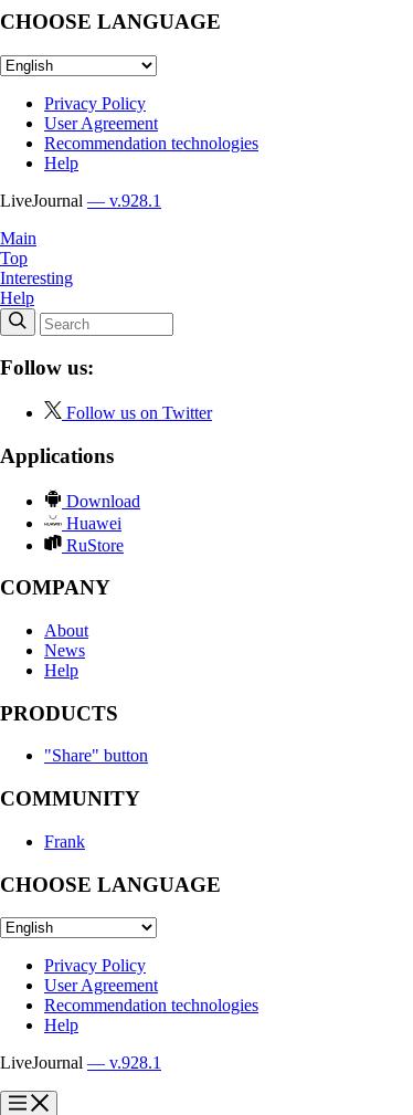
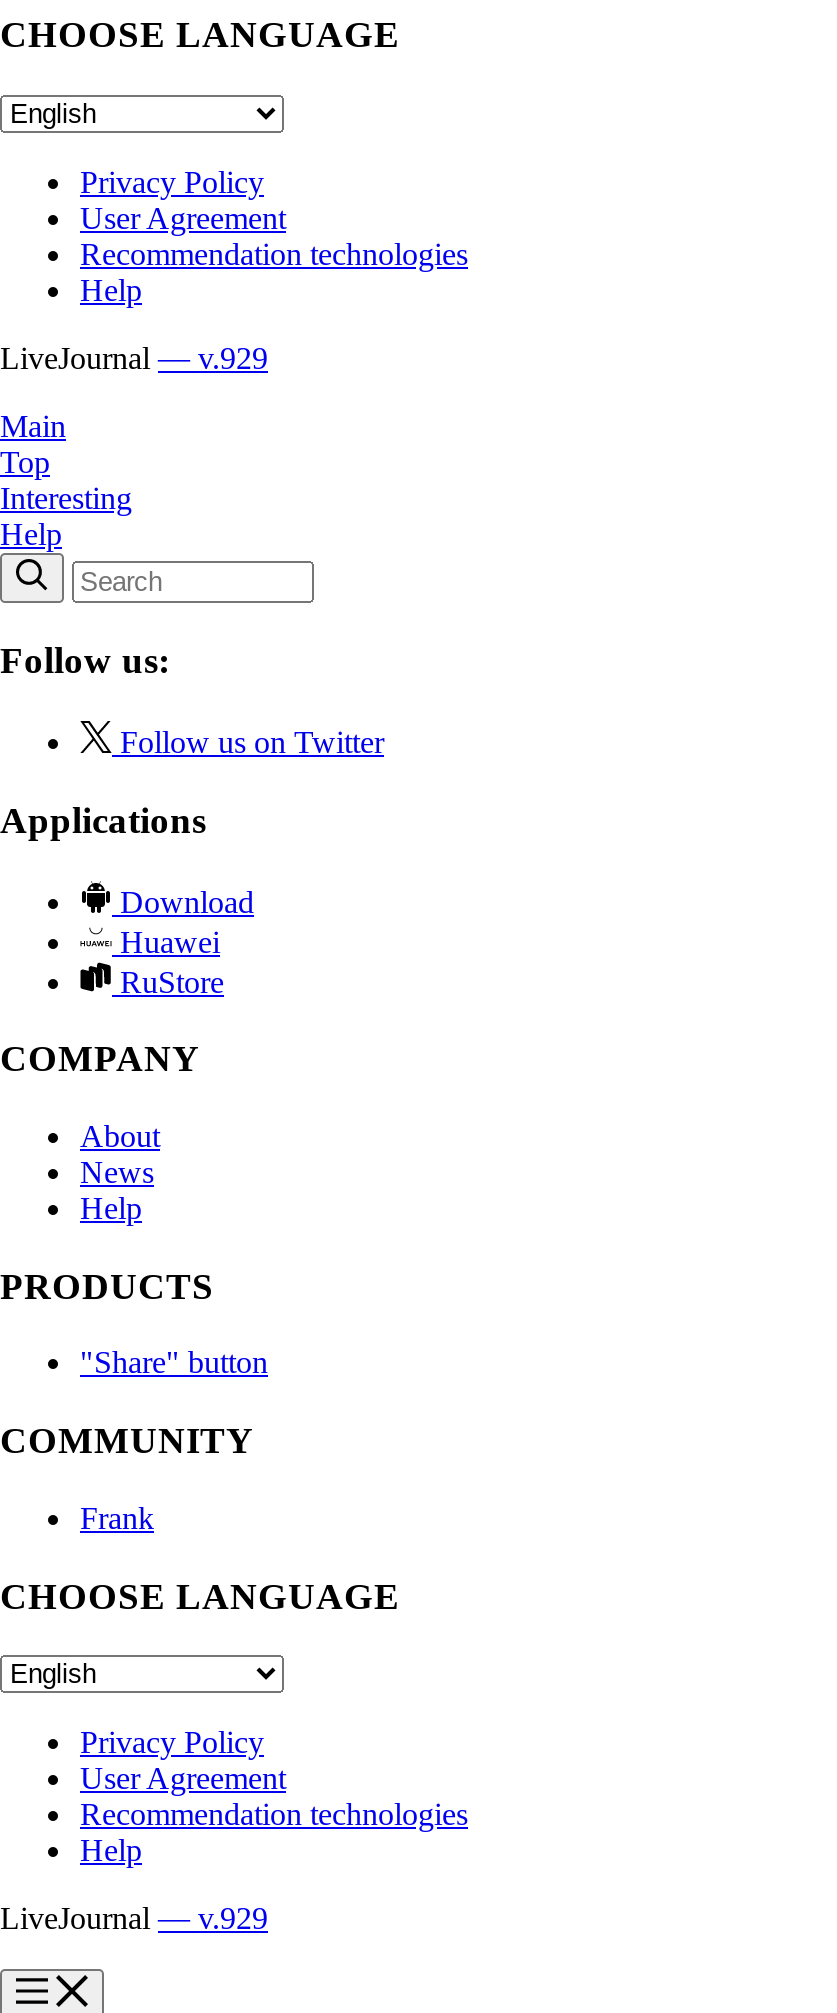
- LiveJournal — v.928.1
+ LiveJournal — v.929

- LiveJournal — v.928.1
+ LiveJournal — v.929
